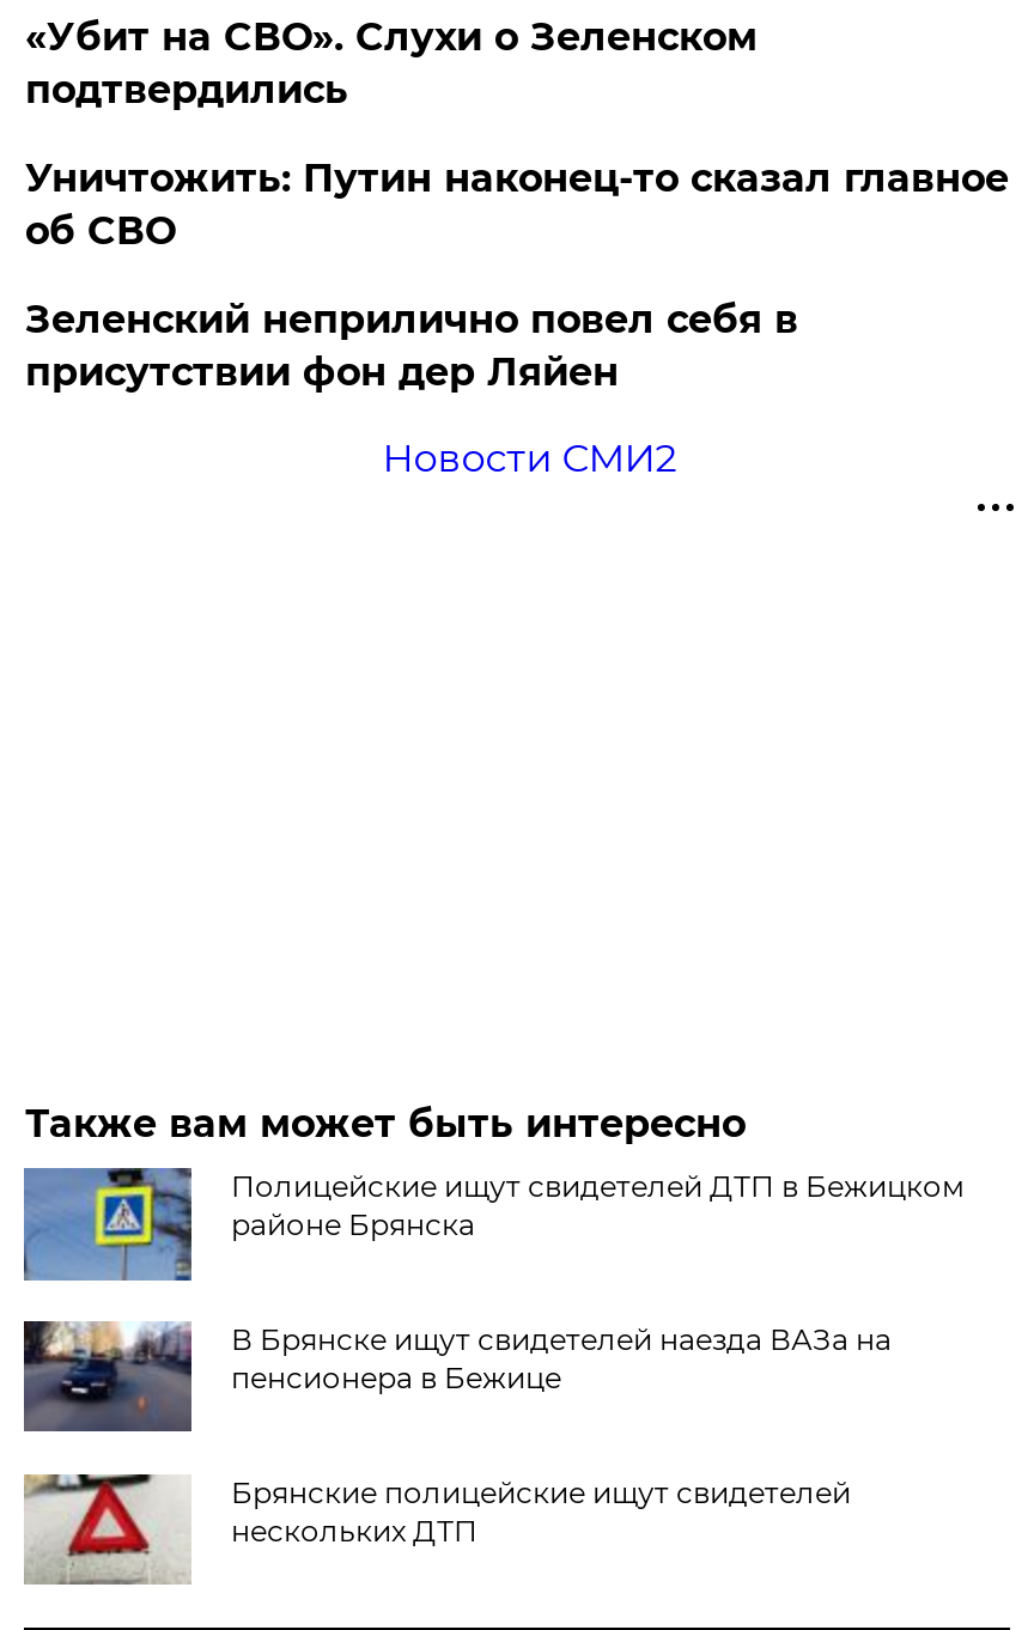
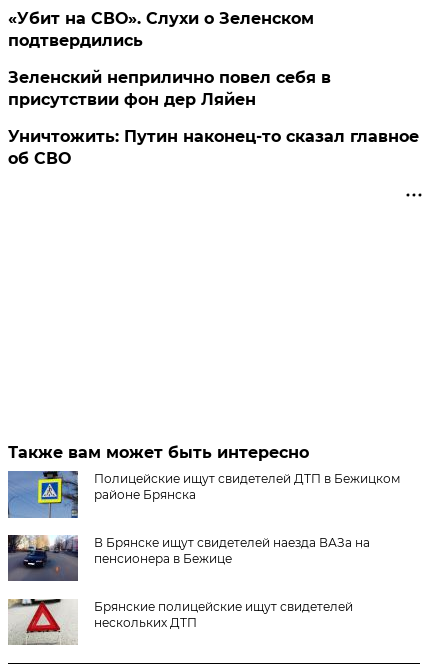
moved down: Уничтожить: Путин наконец-то сказал главное | об СВО

moved up: Зеленский неприлично повел cебя в | присутствии фон дер Ляйен

- Новости СМИ2
